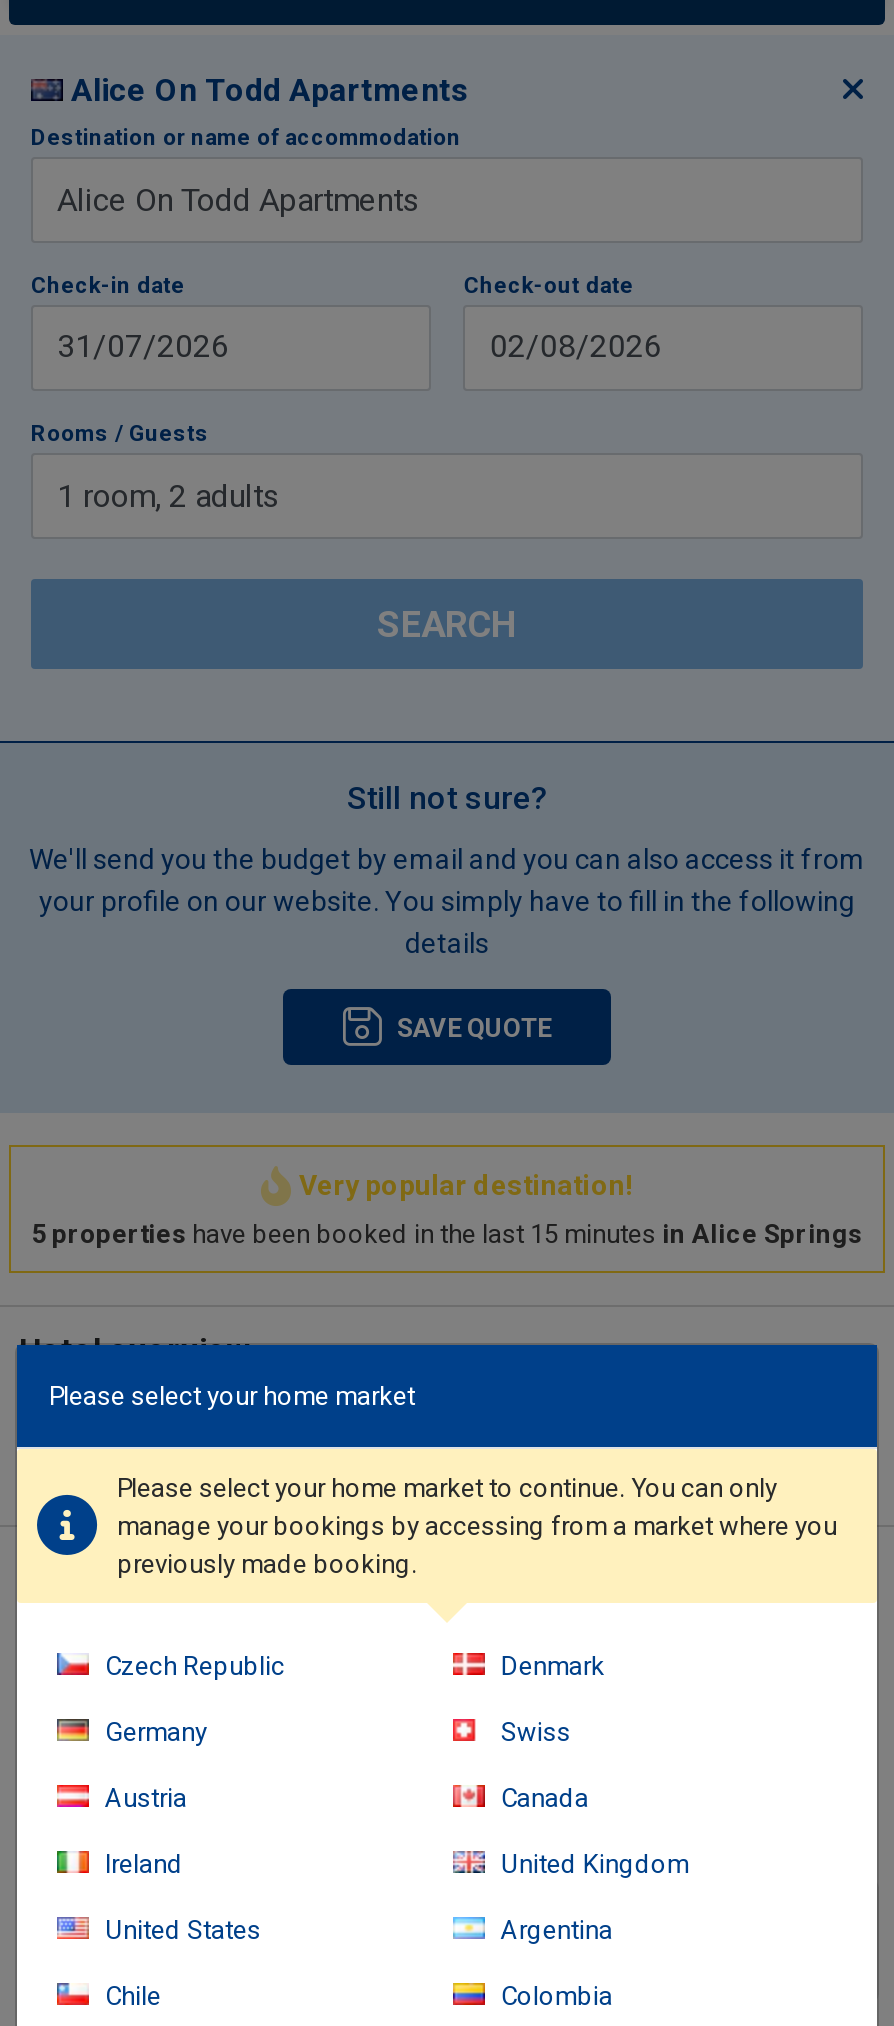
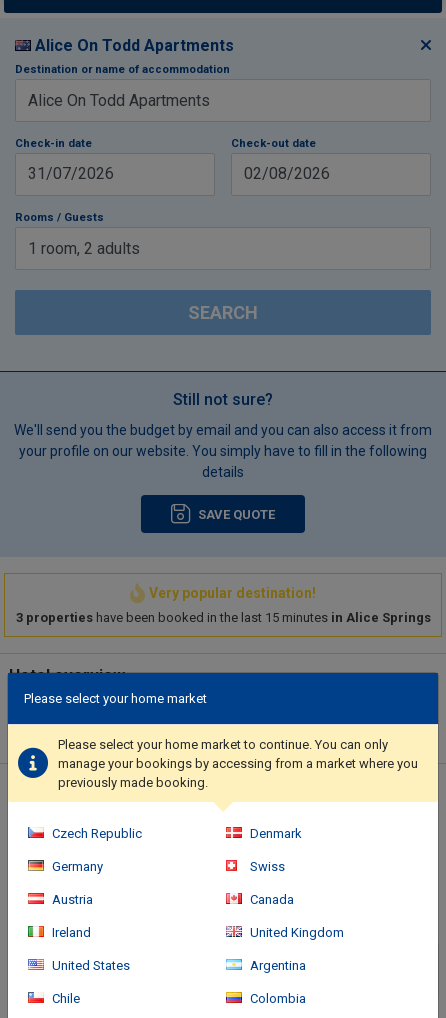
- 5 properties have been booked in the last 15 minutes in Alice Springs
+ 3 properties have been booked in the last 15 minutes in Alice Springs
